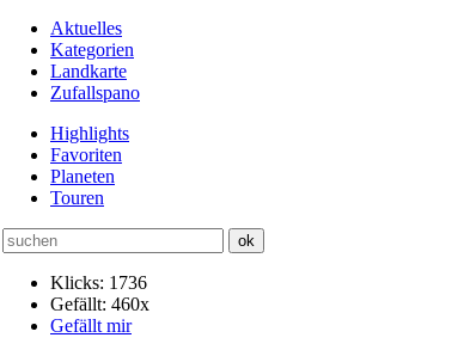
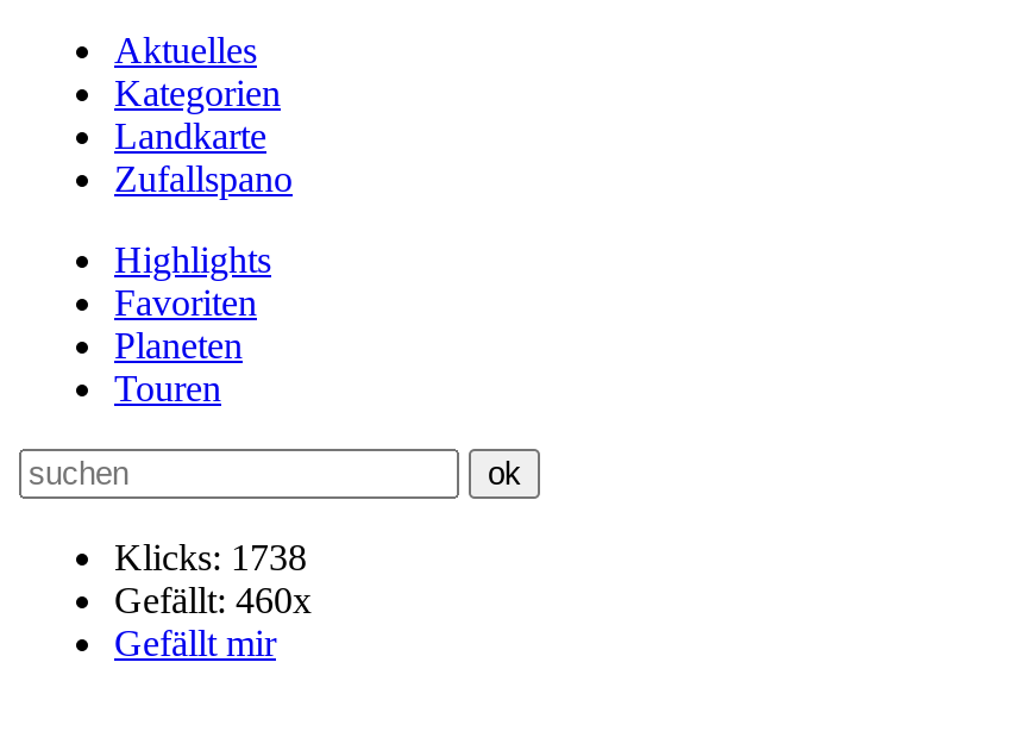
- Klicks: 1736
+ Klicks: 1738
